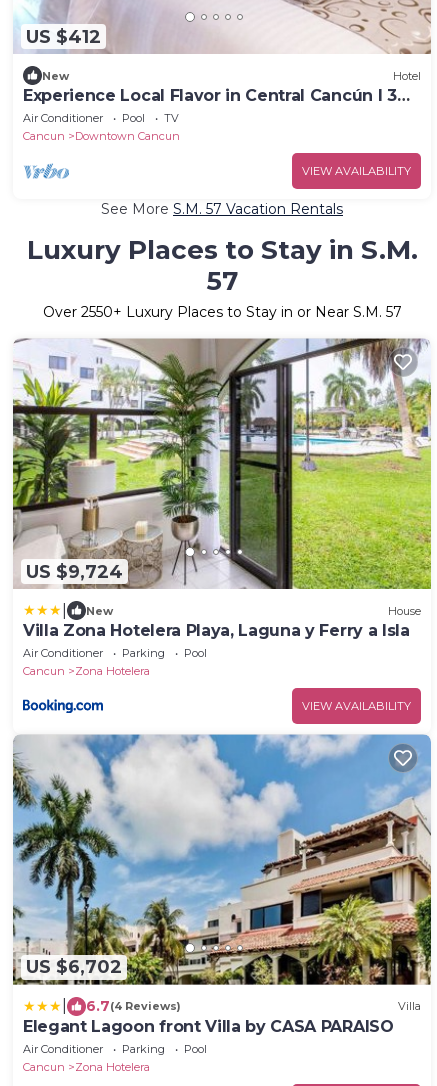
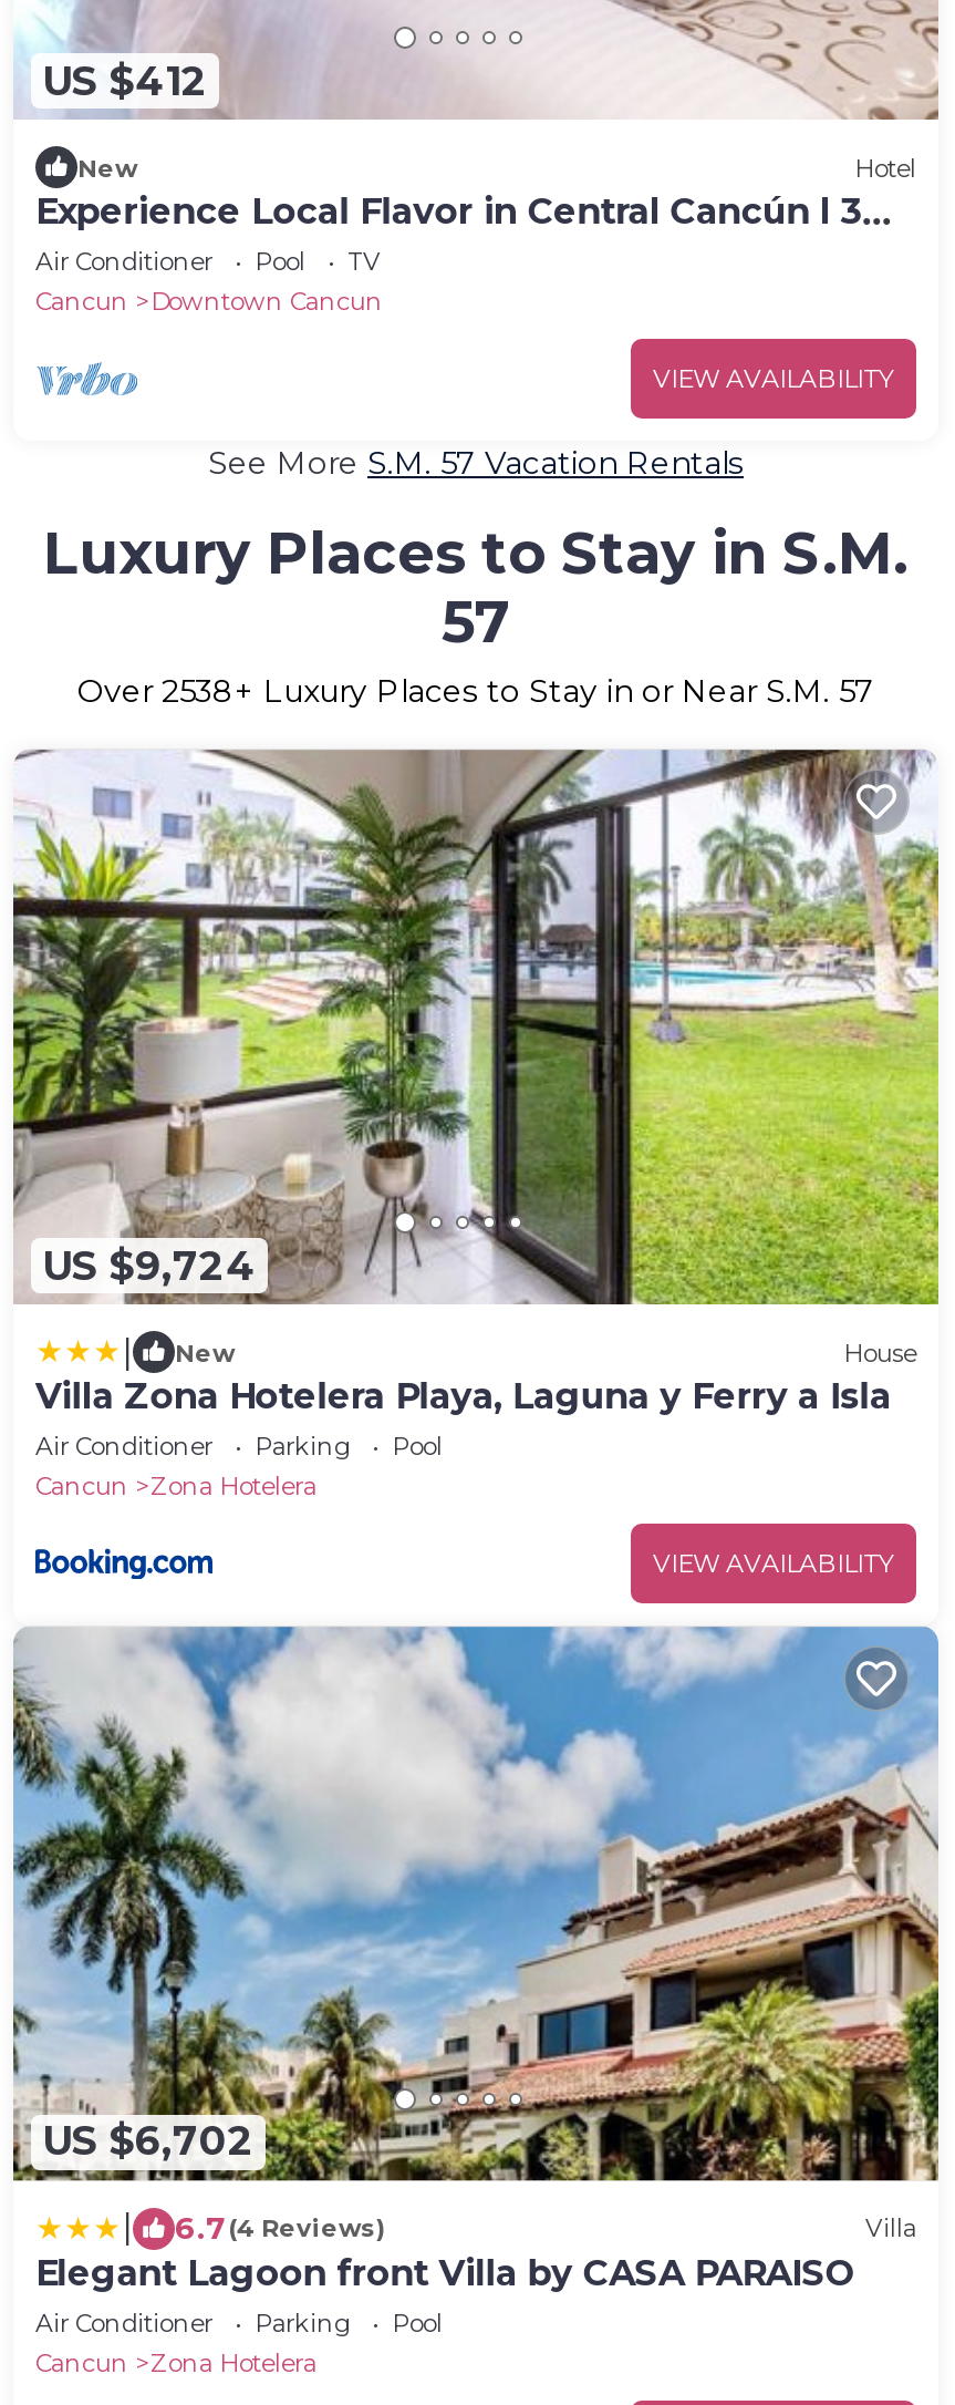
- Over 2550+ Luxury Places to Stay in or Near S.M. 57
+ Over 2538+ Luxury Places to Stay in or Near S.M. 57
